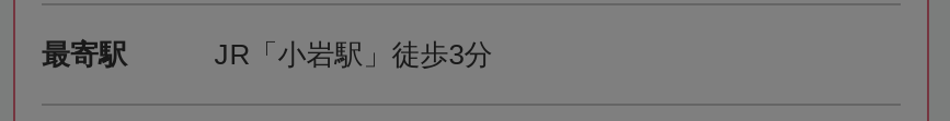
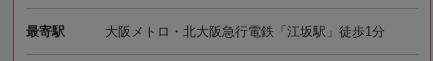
- JR「小岩駅」徒歩3分
+ 大阪メトロ・北大阪急行電鉄「江坂駅」徒歩1分
